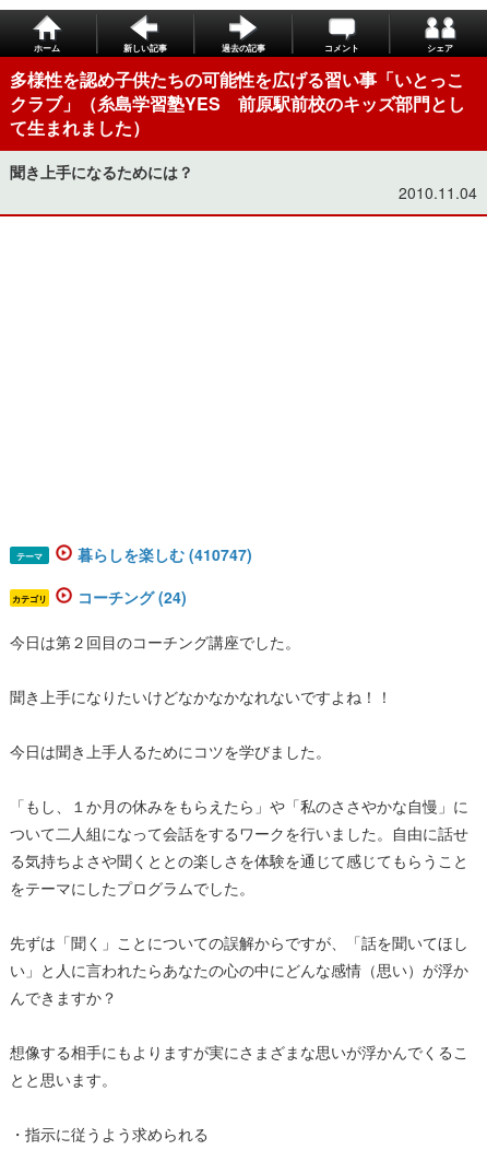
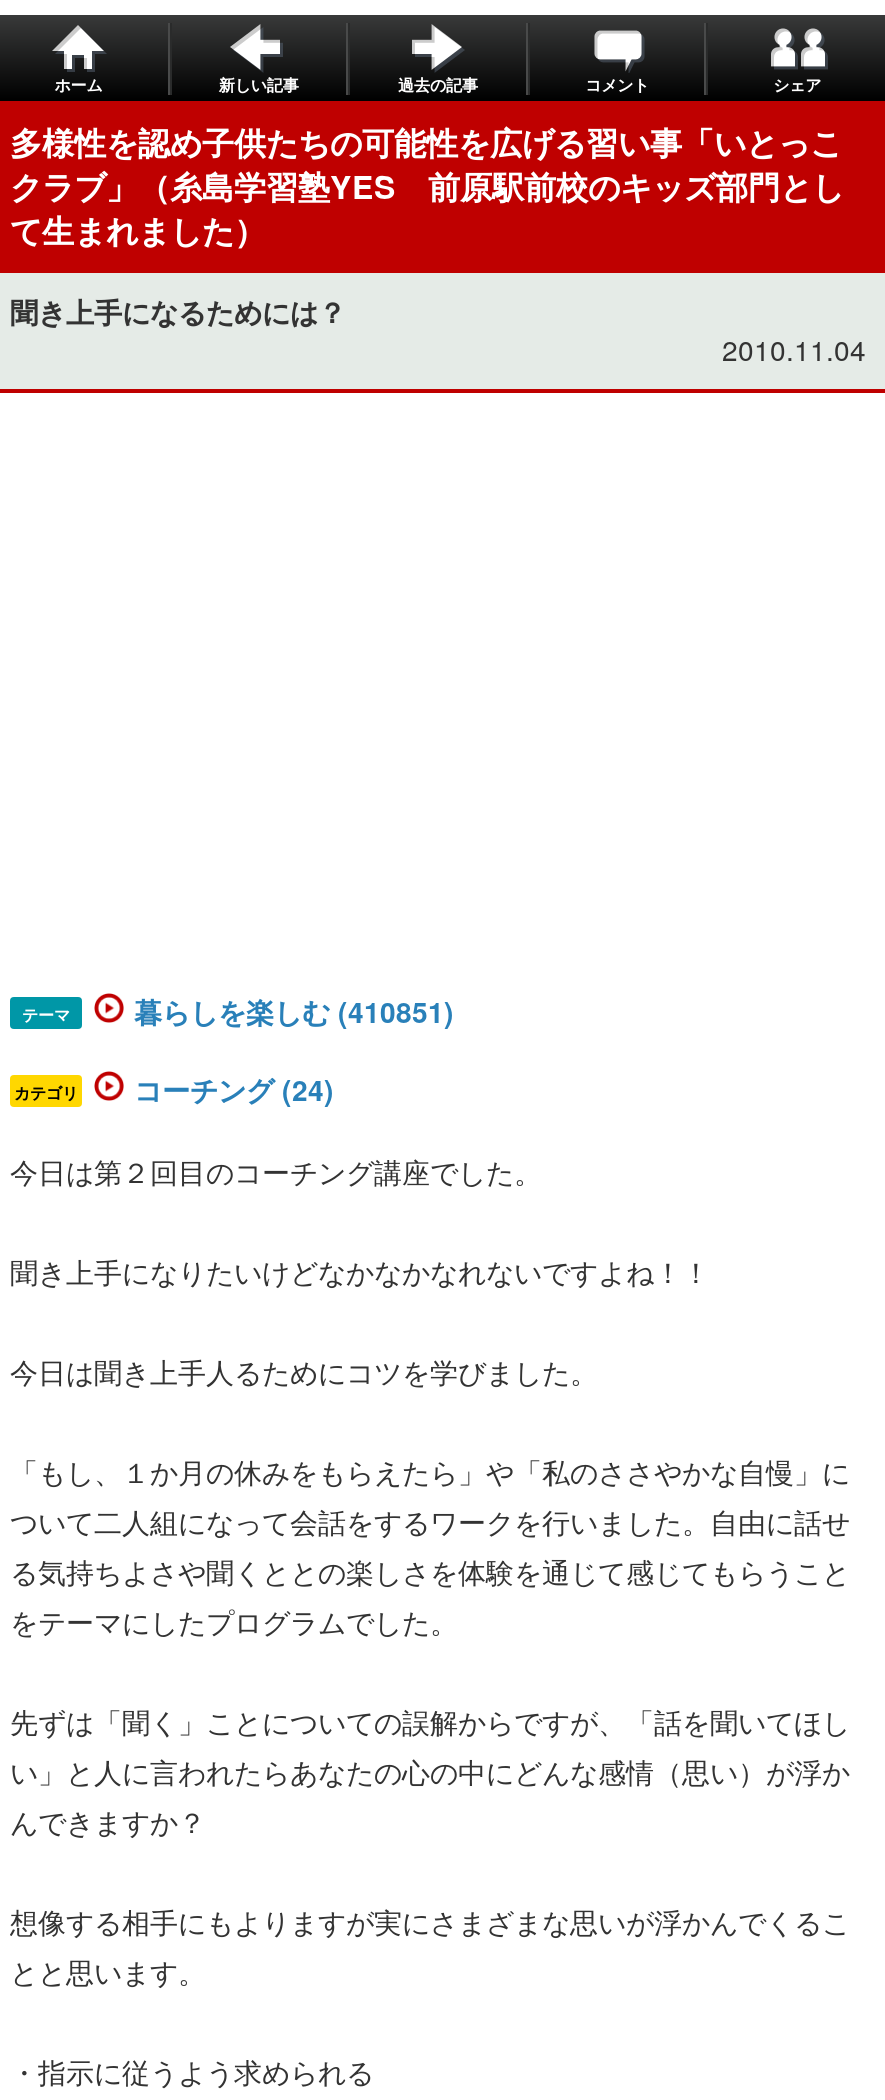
- 暮らしを楽しむ (410747)
+ 暮らしを楽しむ (410851)
